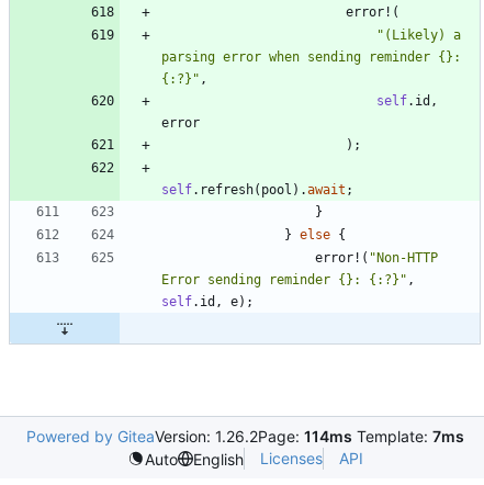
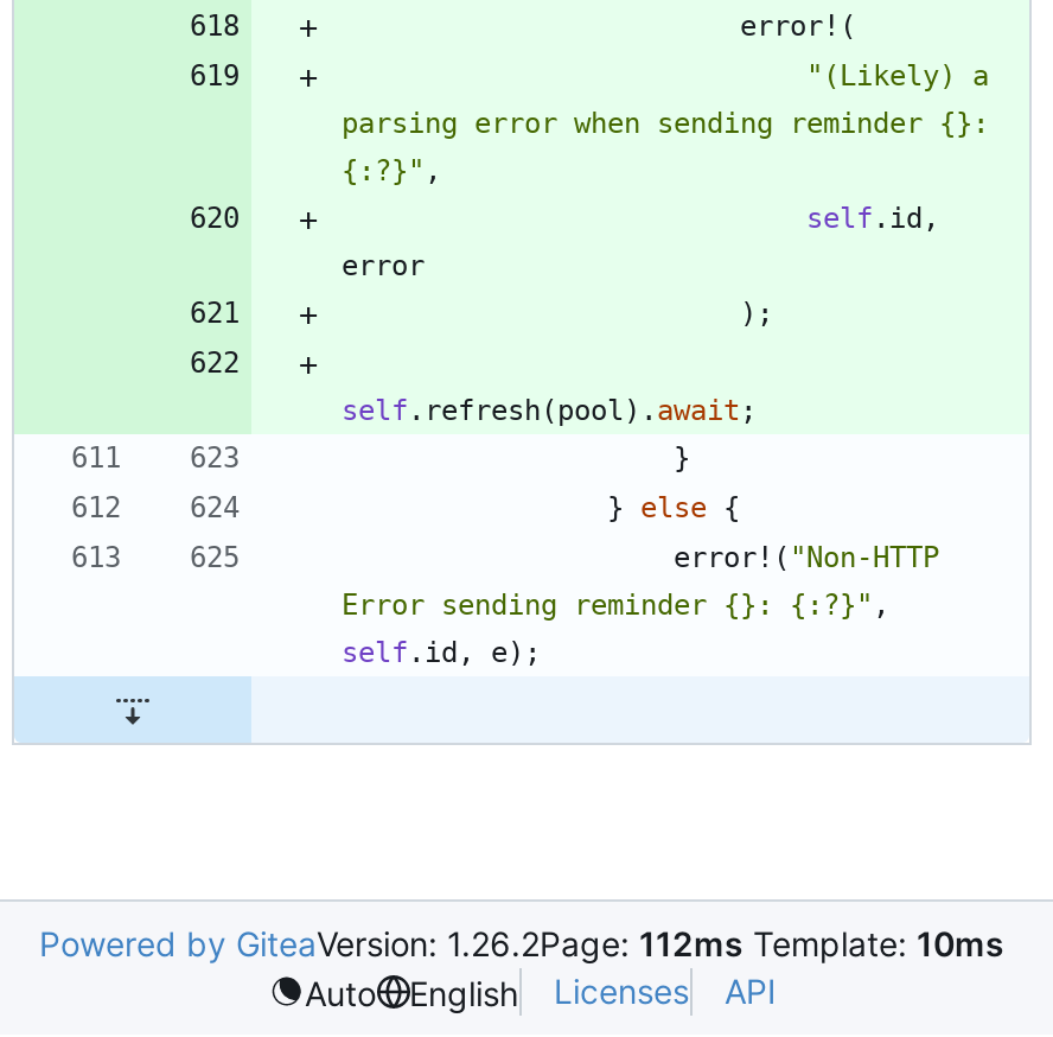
- Powered by GiteaVersion: 1.26.2Page: 114ms Template: 7ms
+ Powered by GiteaVersion: 1.26.2Page: 112ms Template: 10ms
